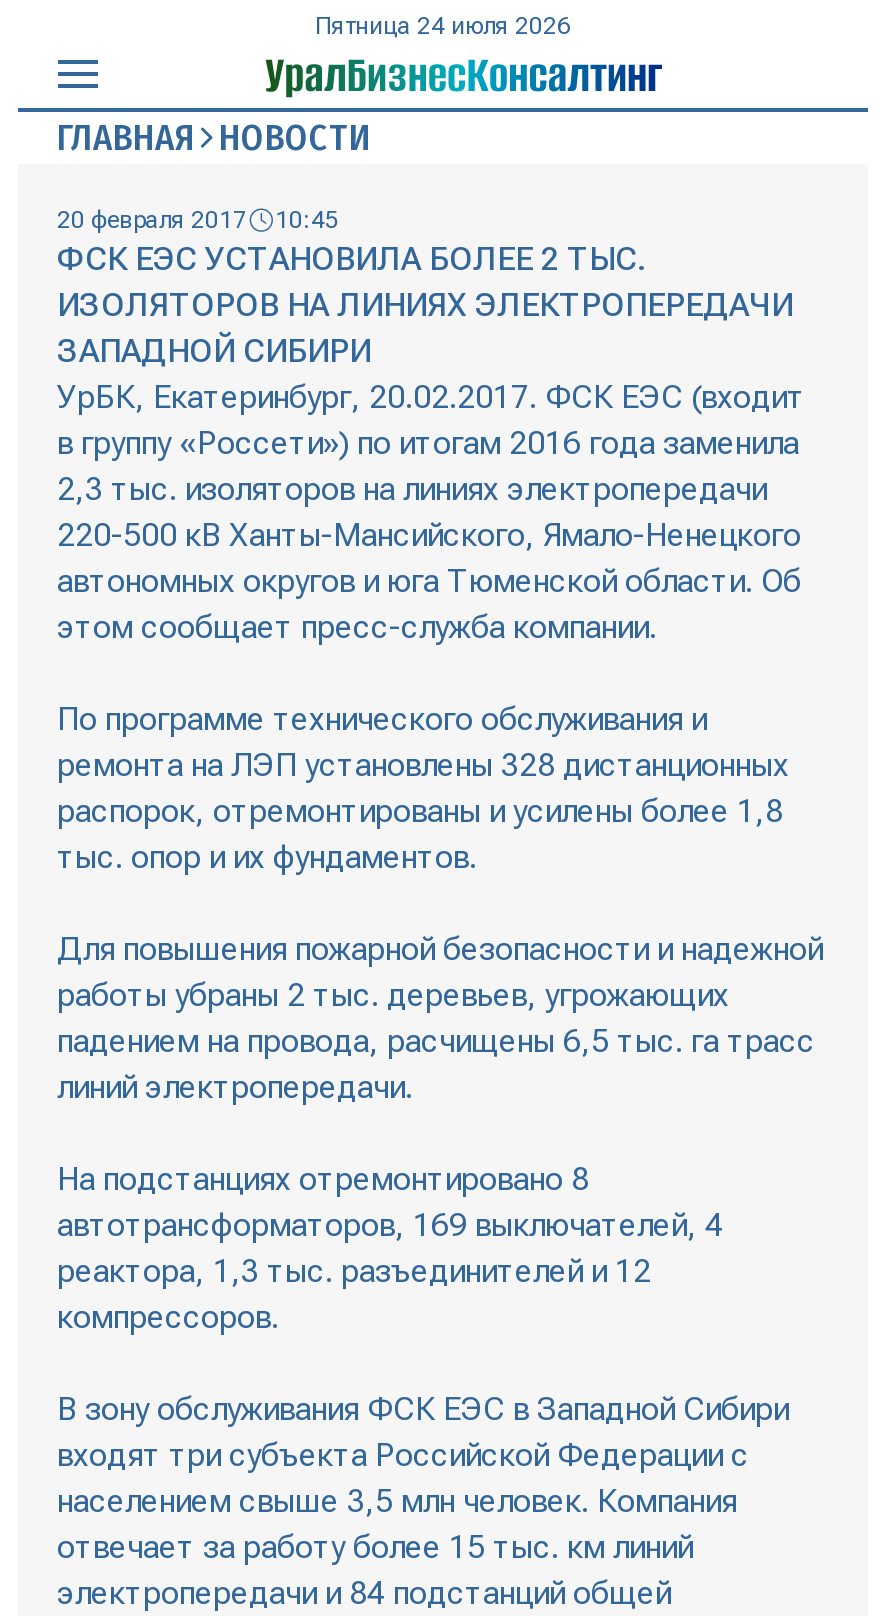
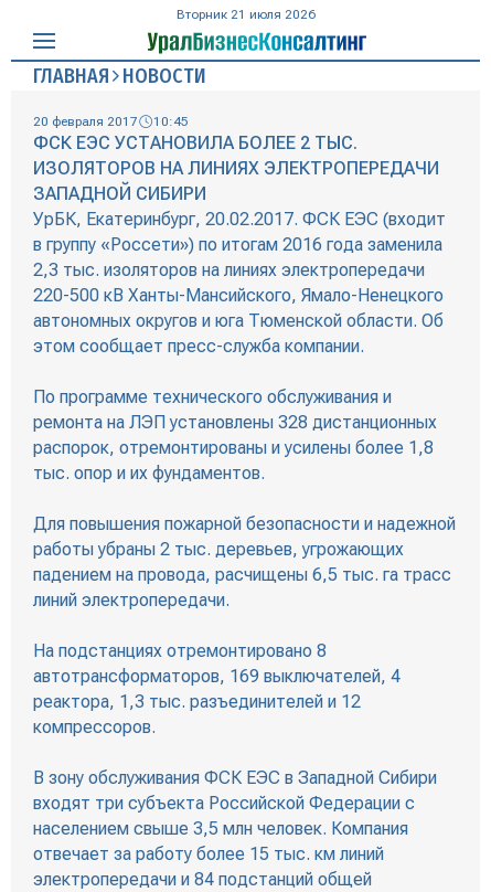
- Пятница 24 июля 2026
+ Вторник 21 июля 2026
